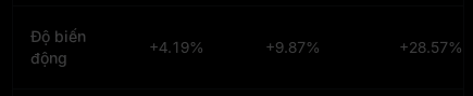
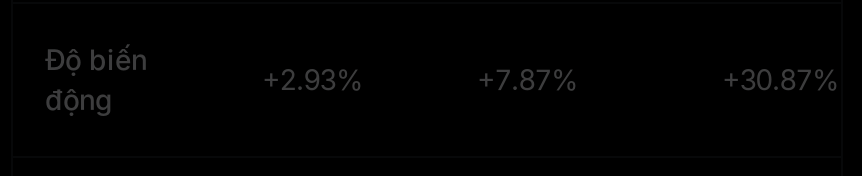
- +4.19%
+ +2.93%

- +9.87%
+ +7.87%

- +28.57%
+ +30.87%
